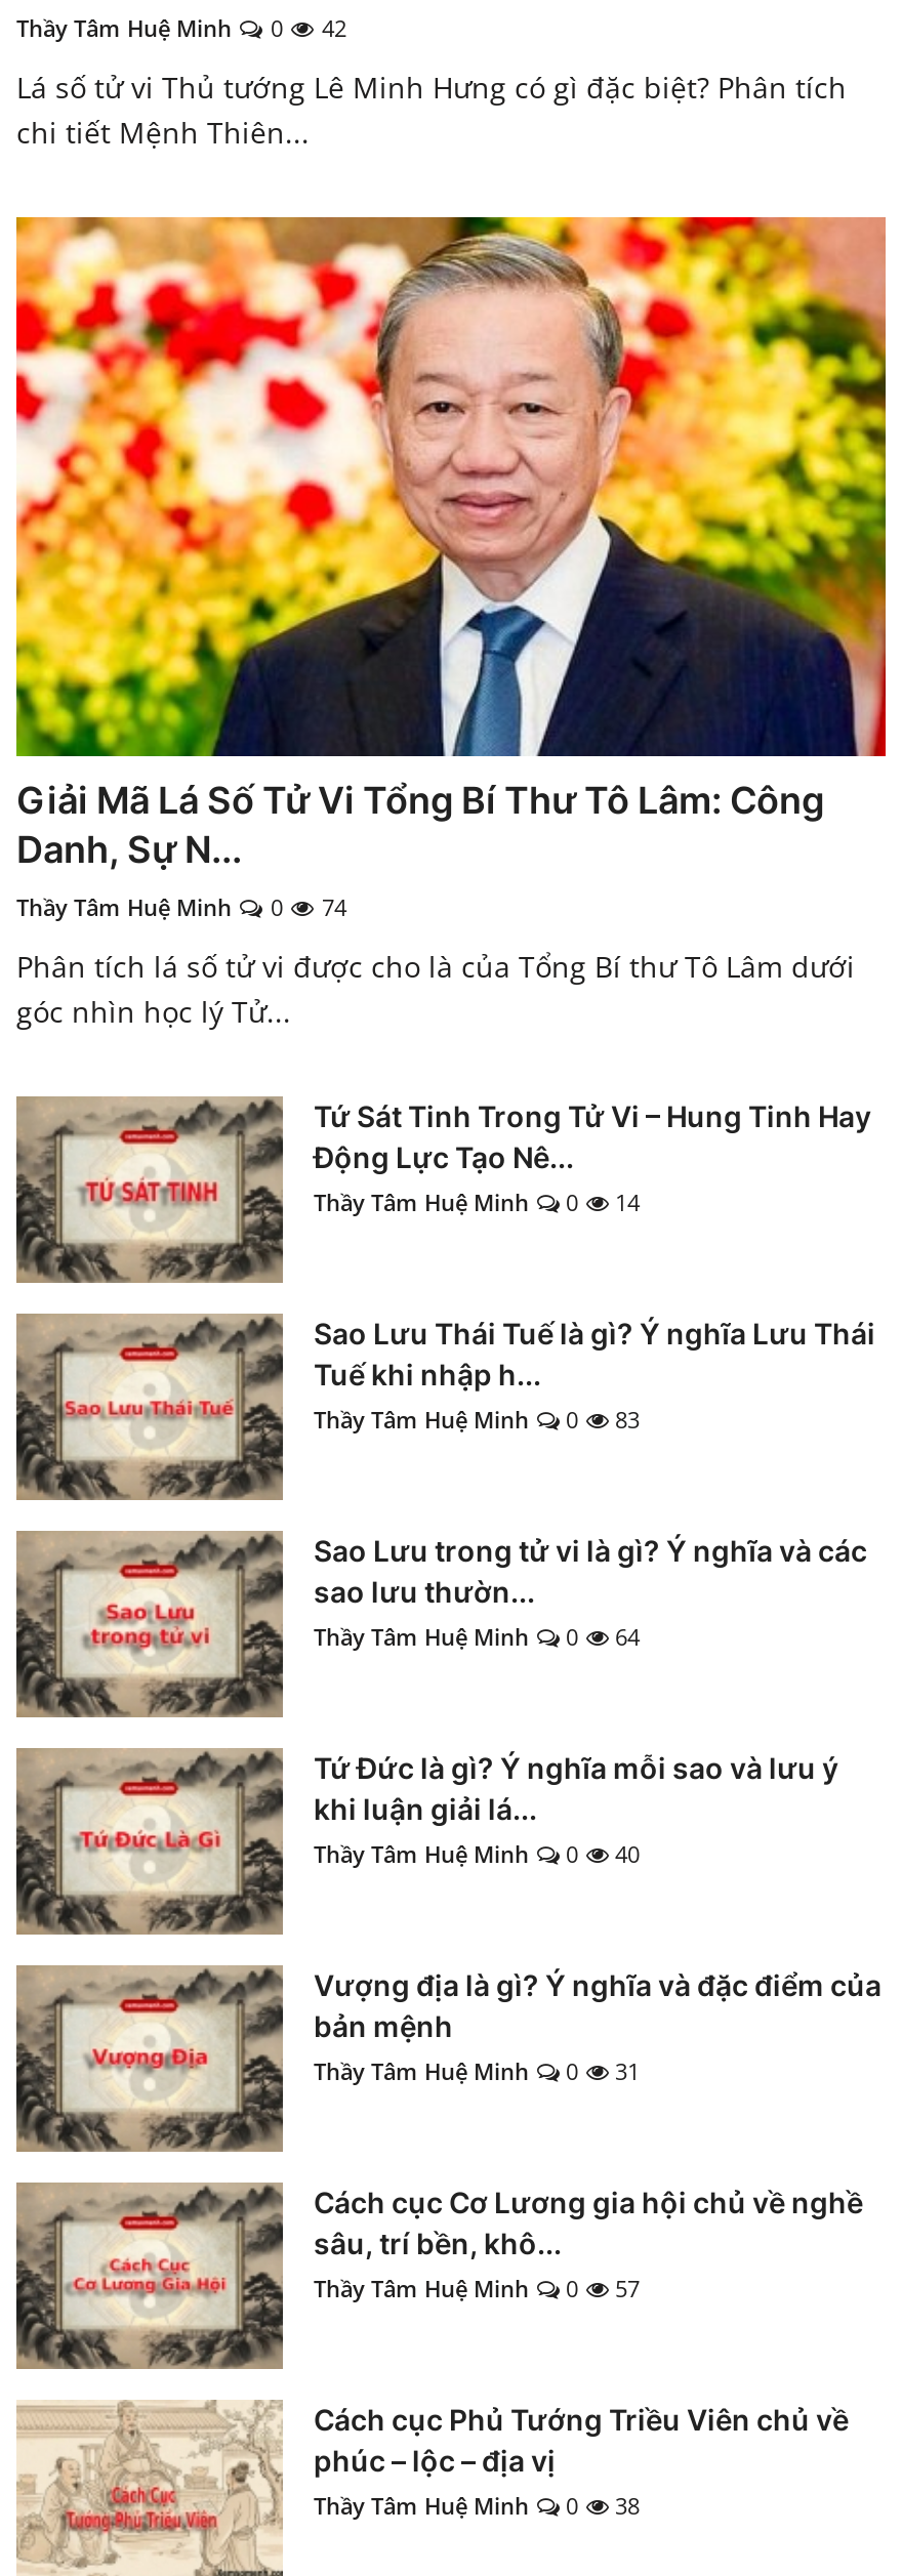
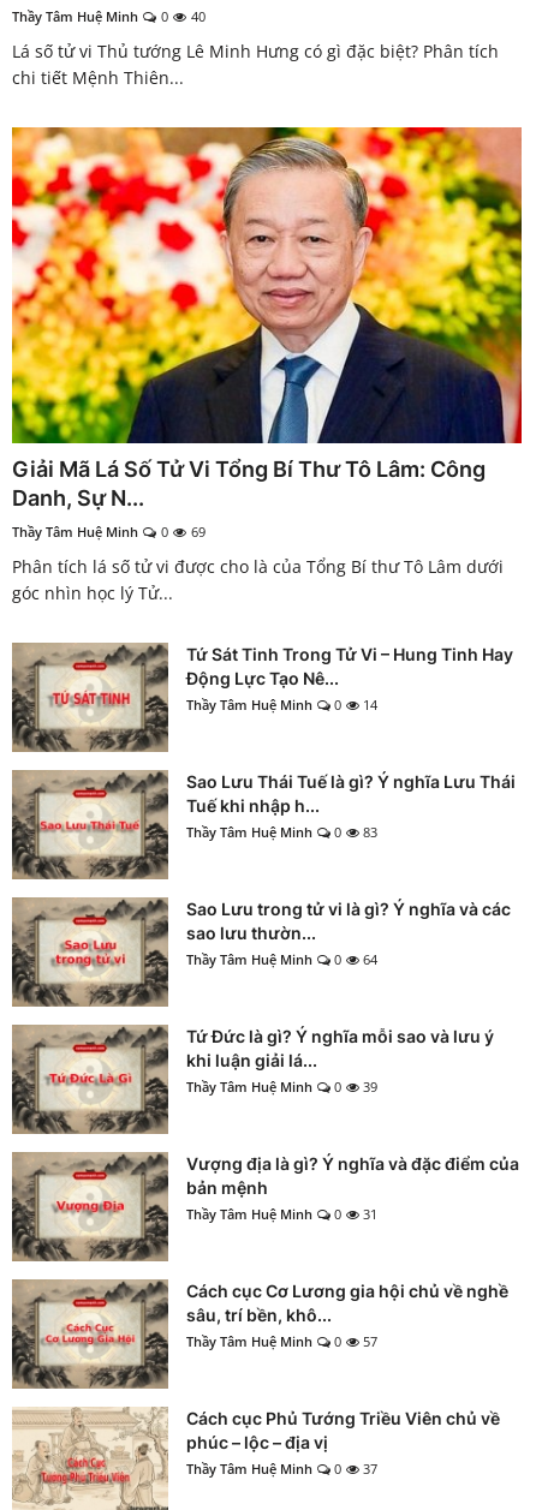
- Thầy Tâm Huệ Minh 0 42
+ Thầy Tâm Huệ Minh 0 40

- Thầy Tâm Huệ Minh 0 74
+ Thầy Tâm Huệ Minh 0 69

- Thầy Tâm Huệ Minh 0 40
+ Thầy Tâm Huệ Minh 0 39

- Thầy Tâm Huệ Minh 0 38
+ Thầy Tâm Huệ Minh 0 37
